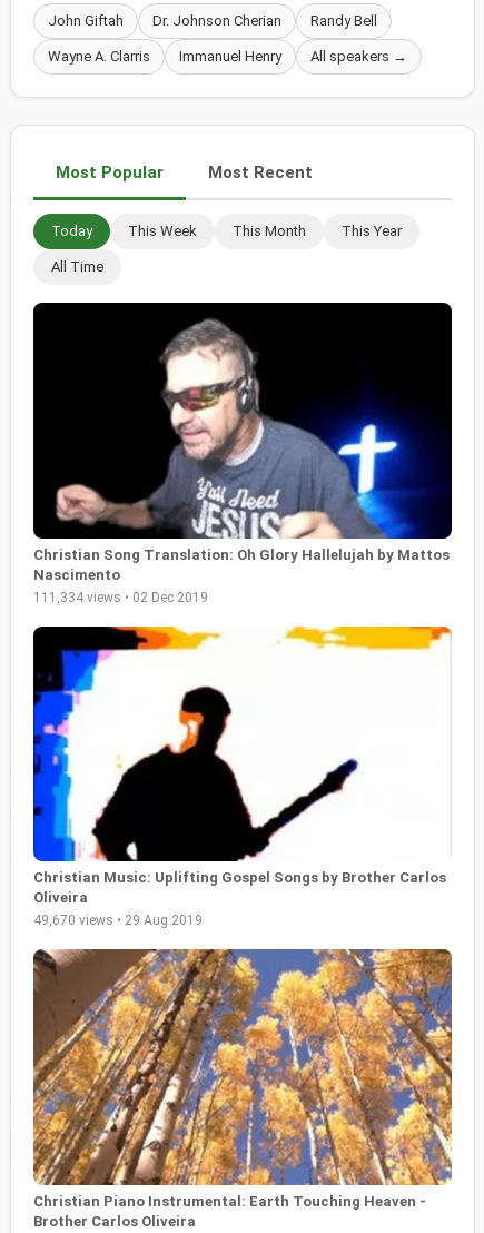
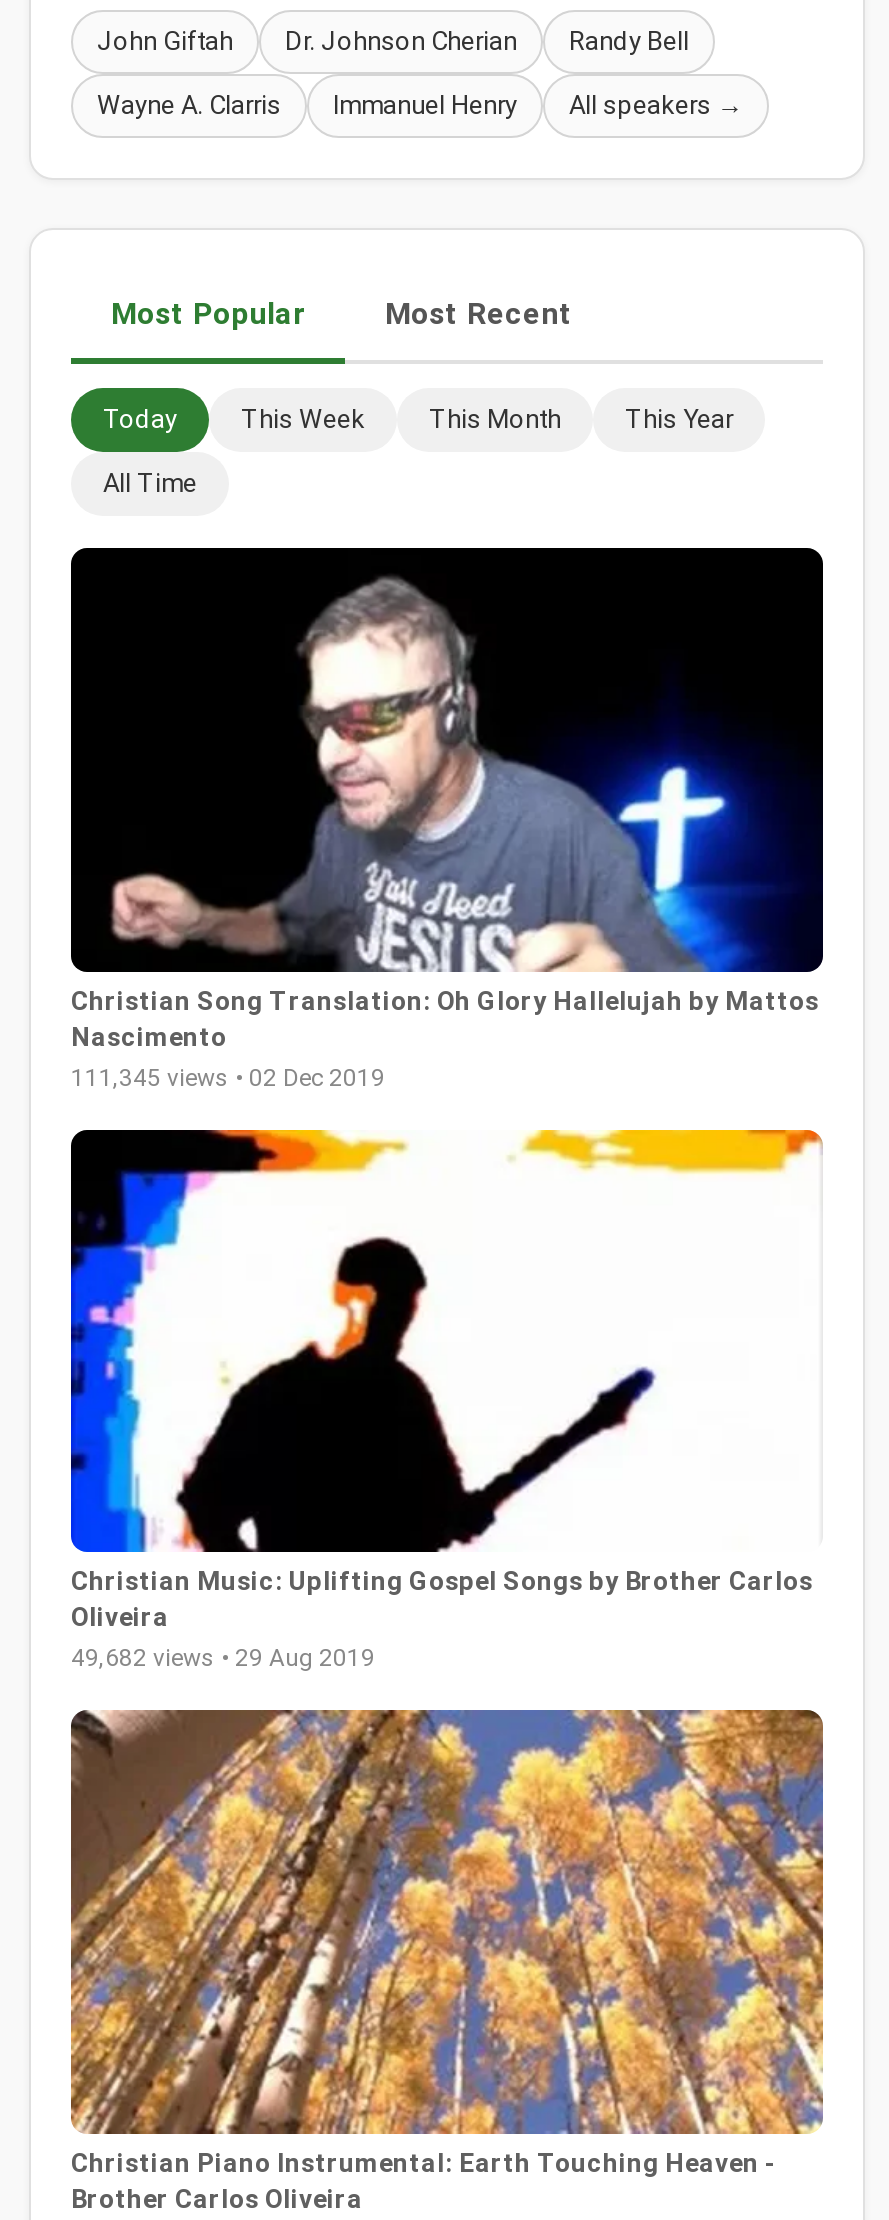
- 111,334 views • 02 Dec 2019
+ 111,345 views • 02 Dec 2019

- 49,670 views • 29 Aug 2019
+ 49,682 views • 29 Aug 2019
